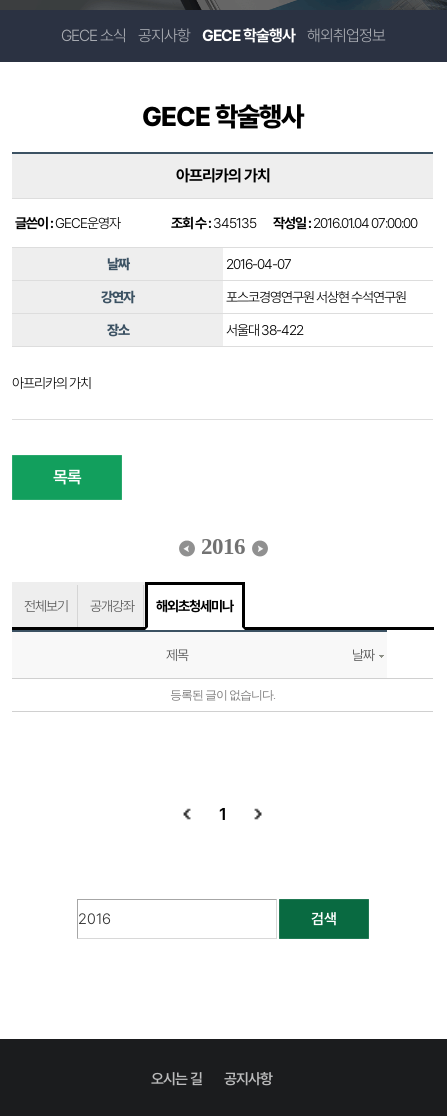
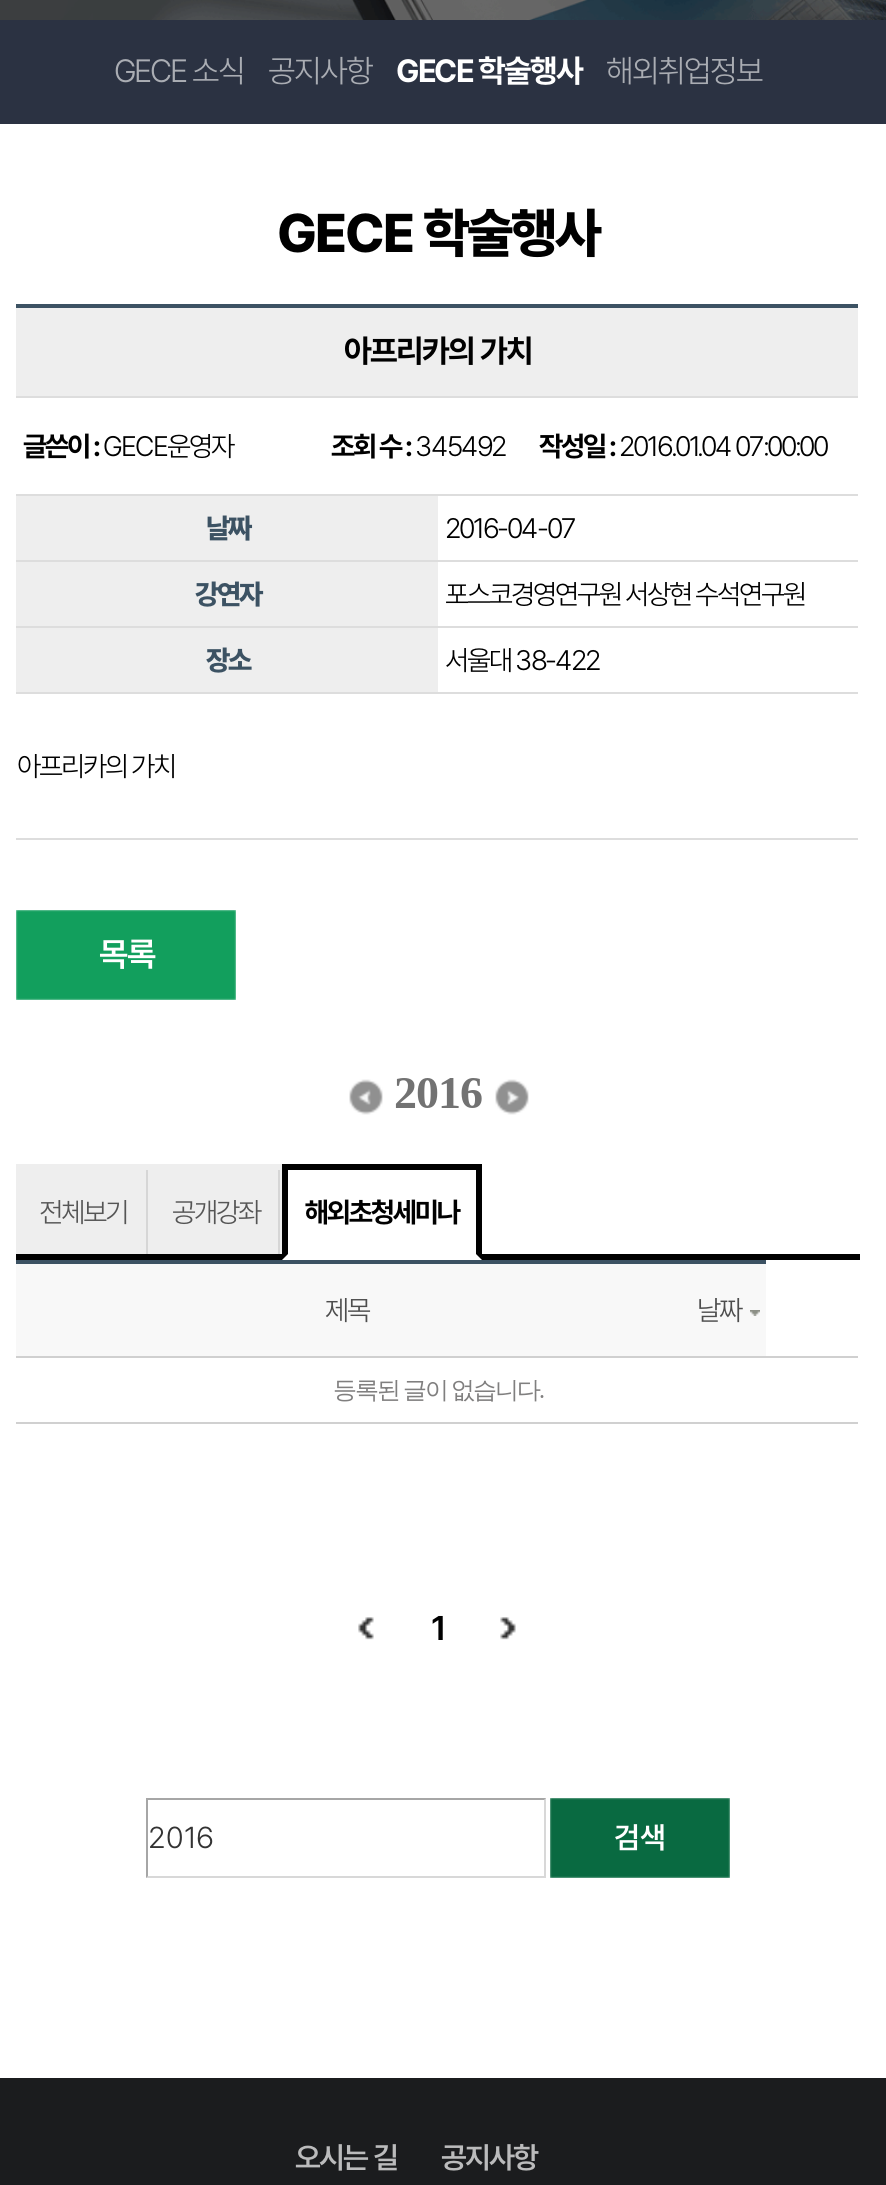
- 조회 수 : 345135 작성일 : 2016.01.04 07:00:00
+ 조회 수 : 345492 작성일 : 2016.01.04 07:00:00
